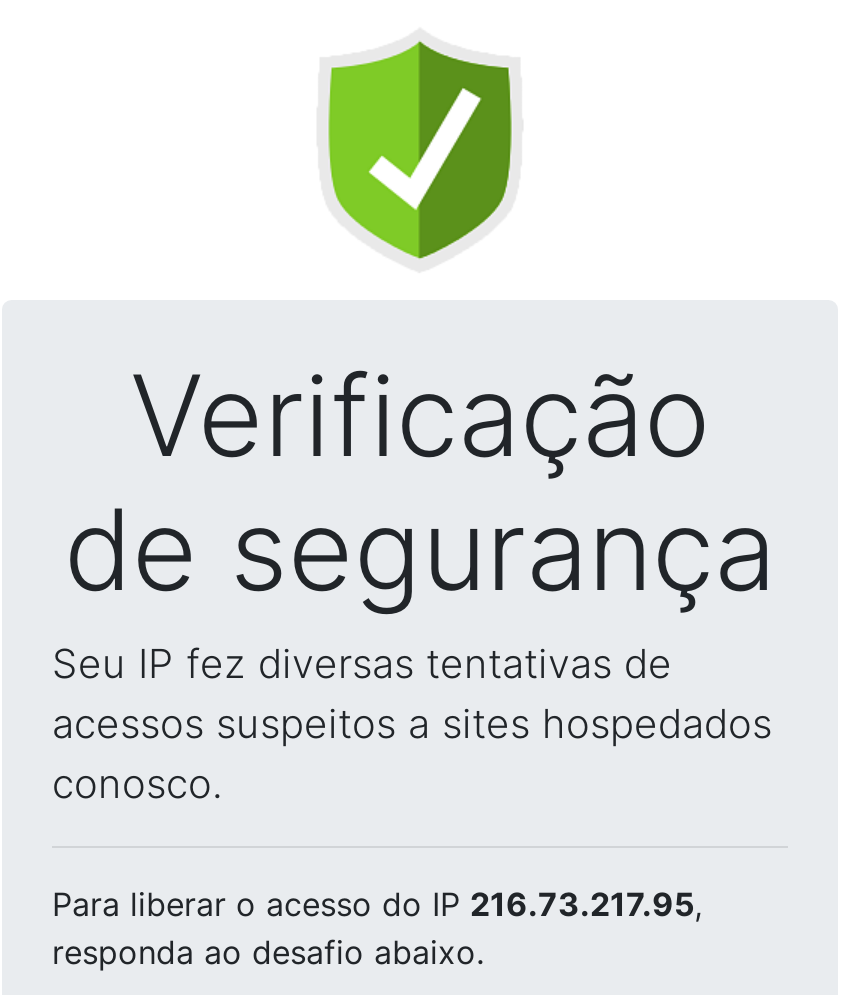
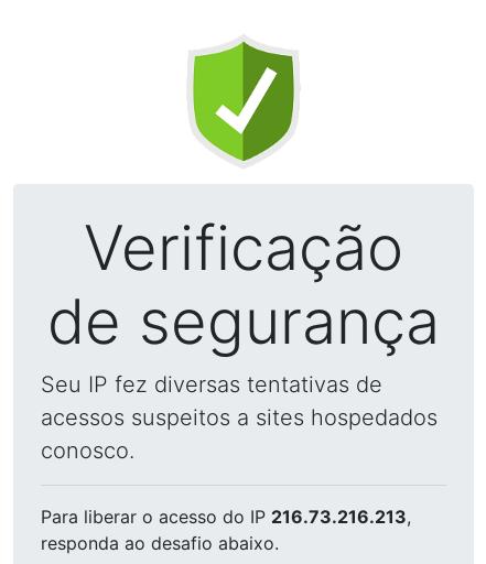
- Para liberar o acesso do IP 216.73.217.95,
+ Para liberar o acesso do IP 216.73.216.213,
